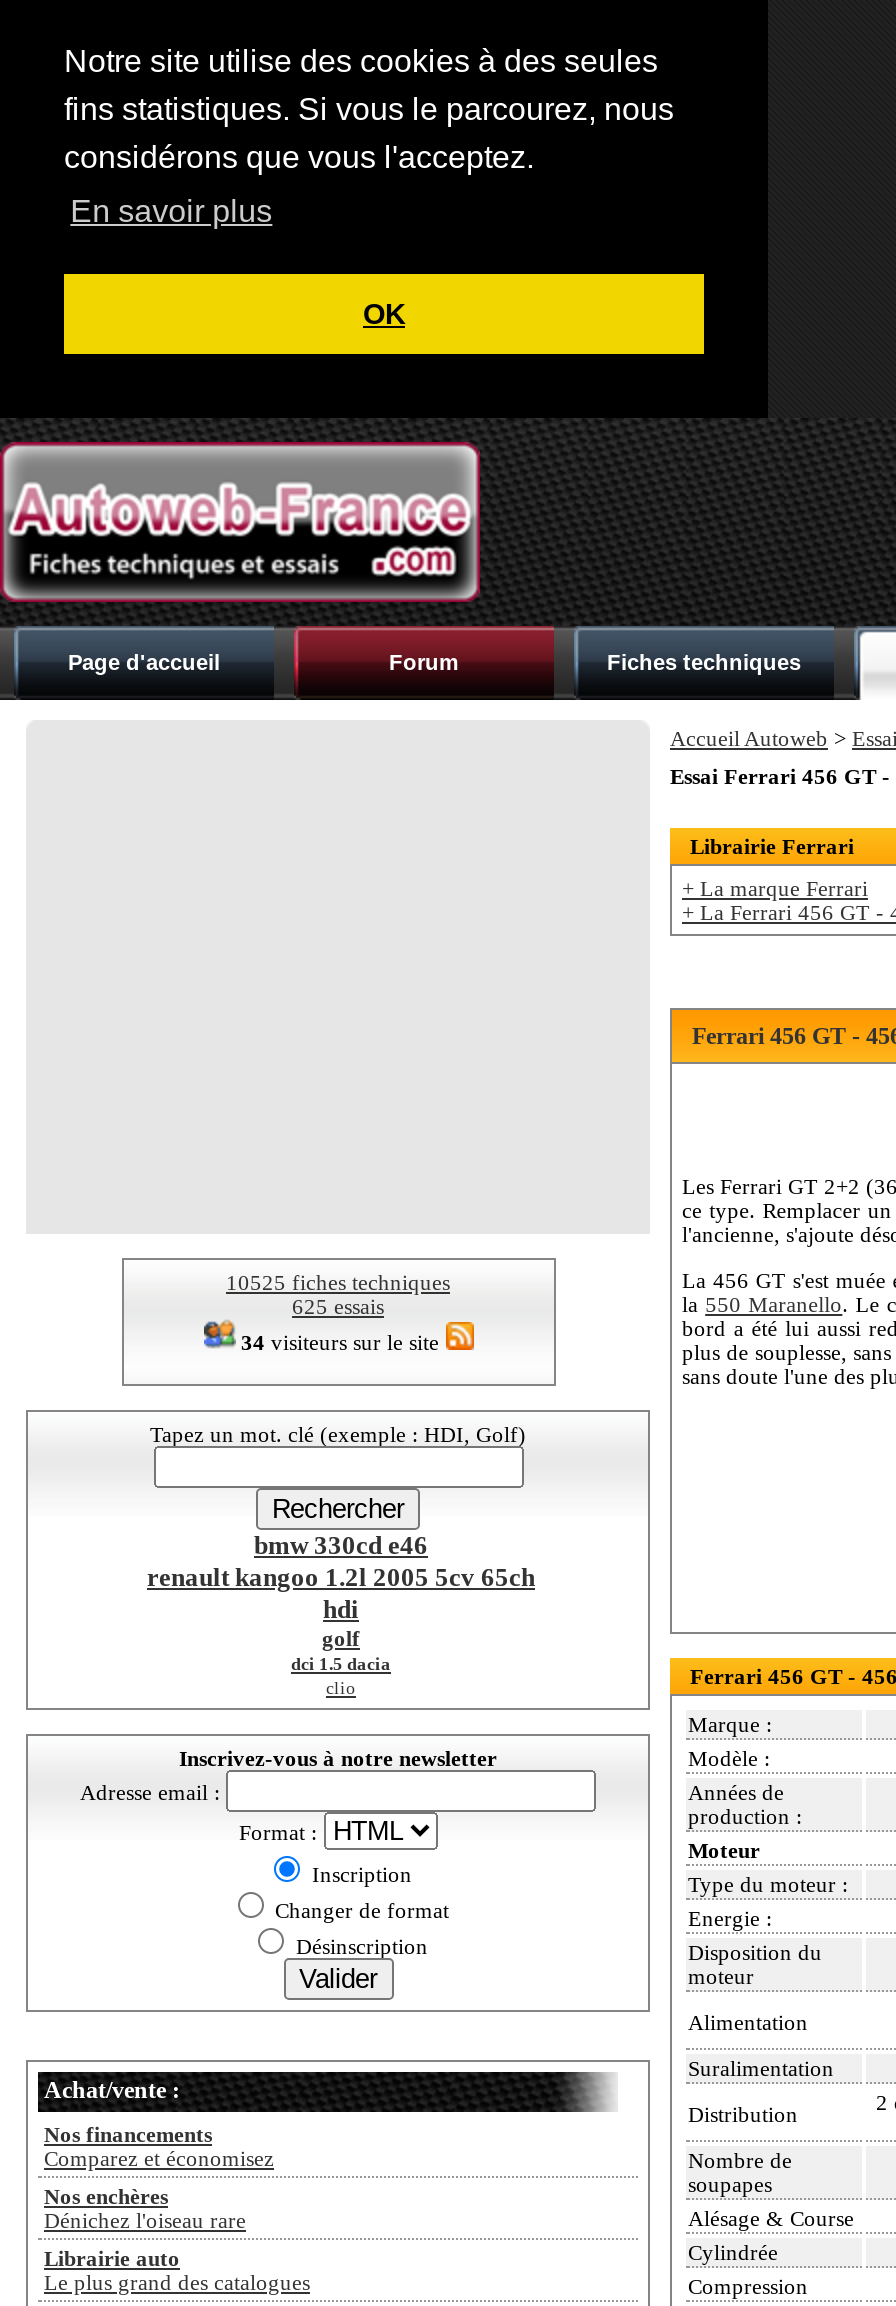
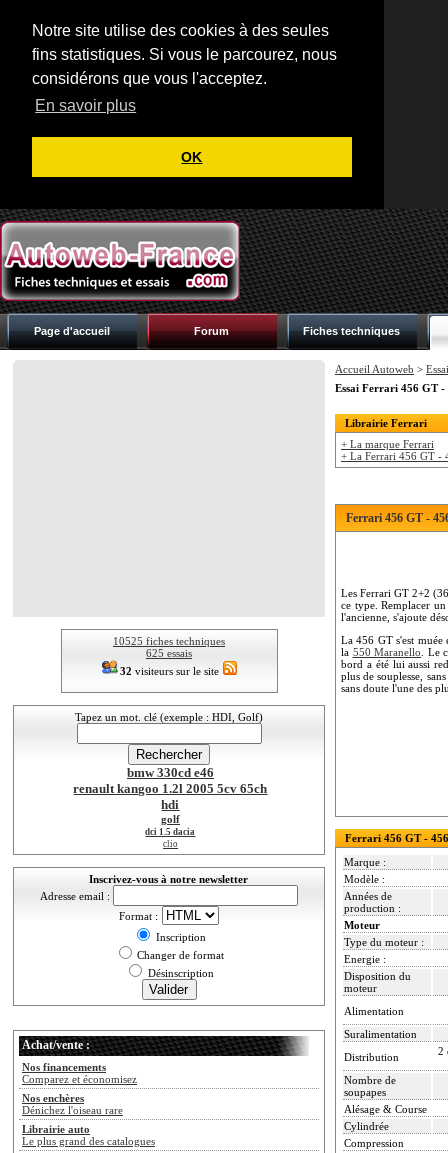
- 34 visiteurs sur le site
+ 32 visiteurs sur le site
